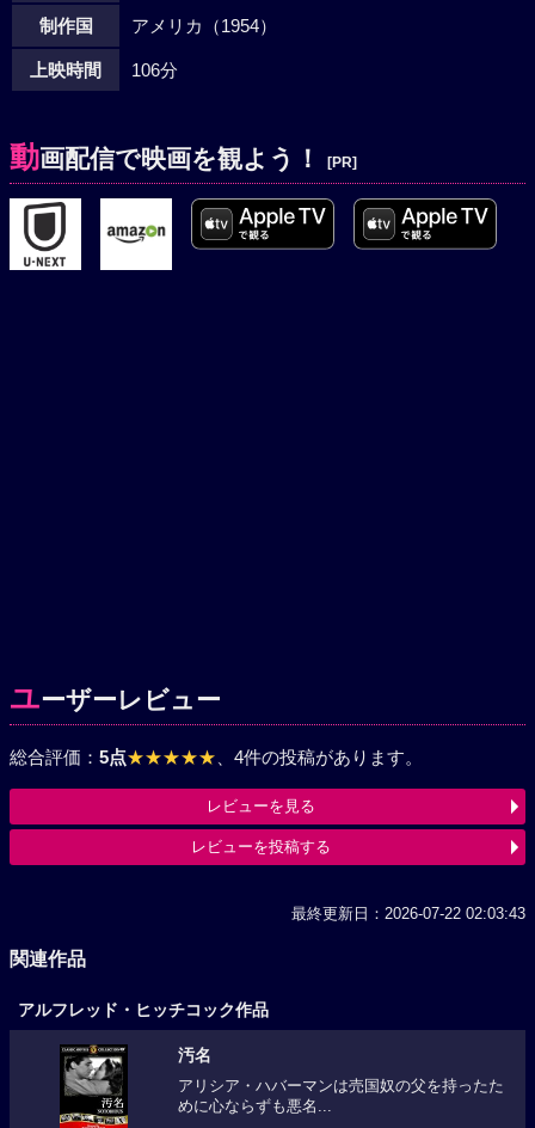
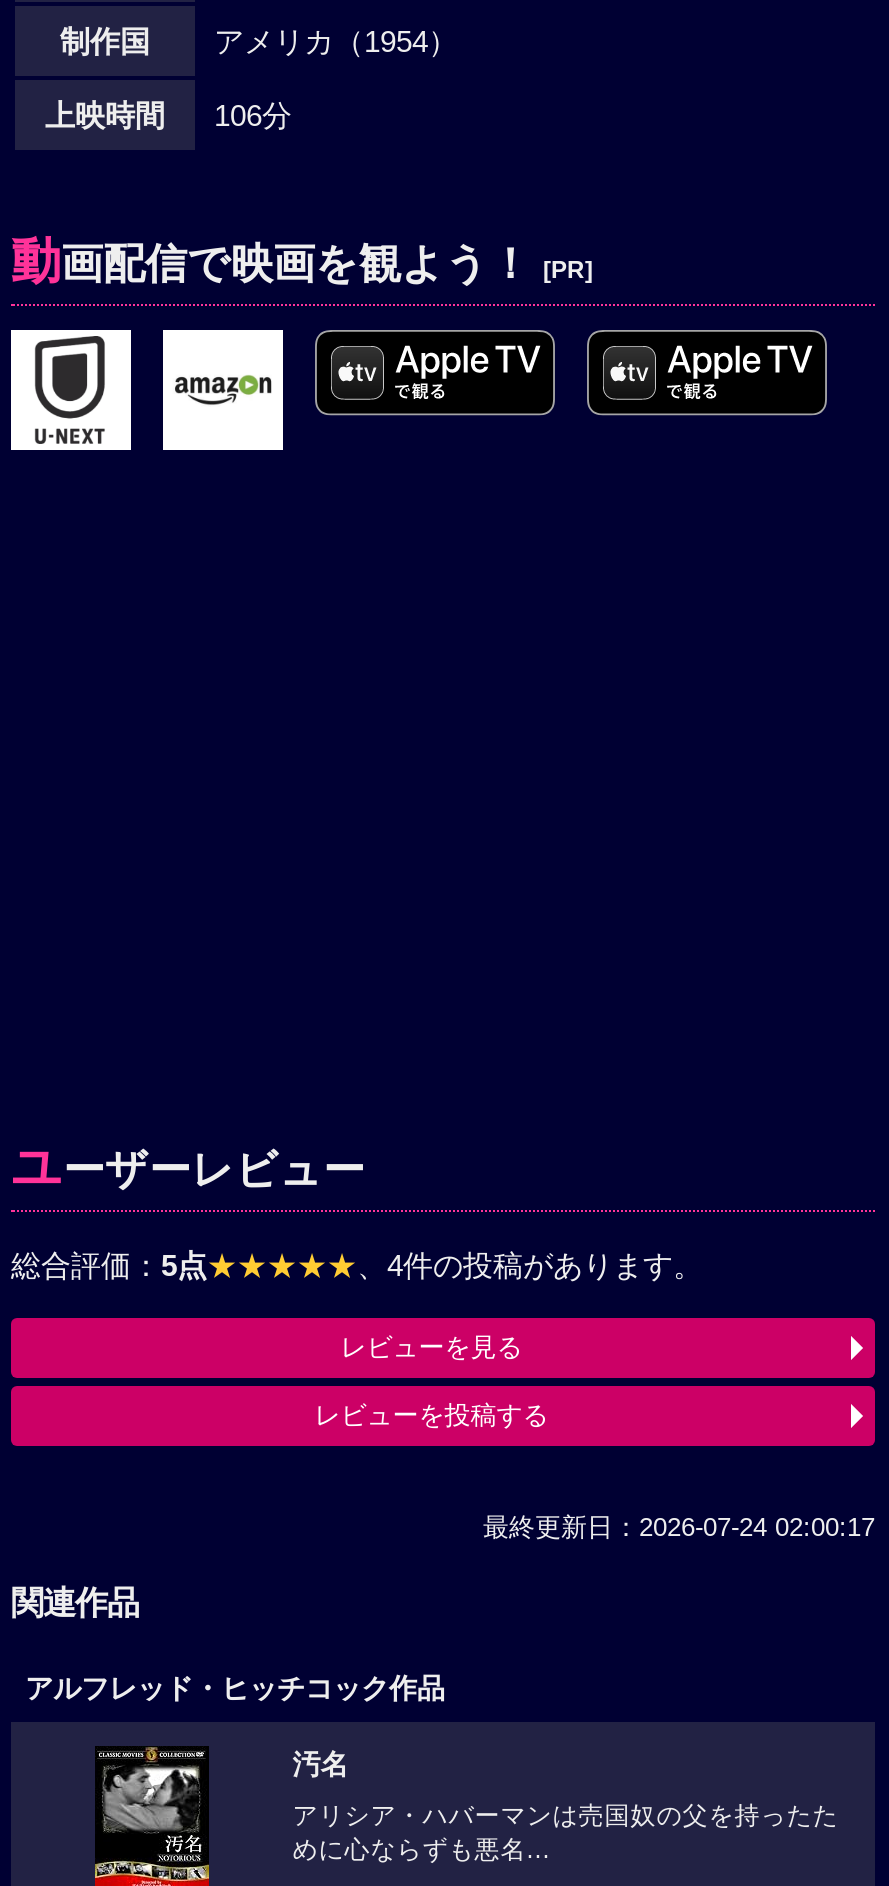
- 最終更新日：2026-07-22 02:03:43
+ 最終更新日：2026-07-24 02:00:17
